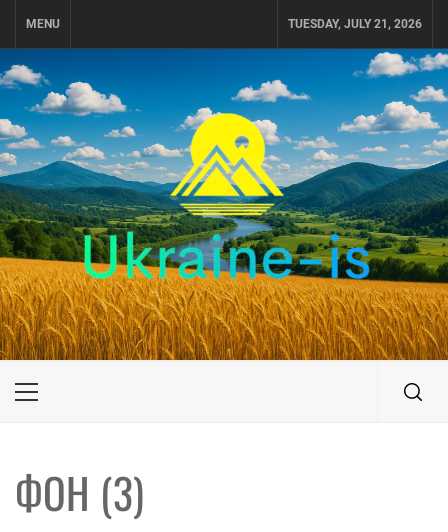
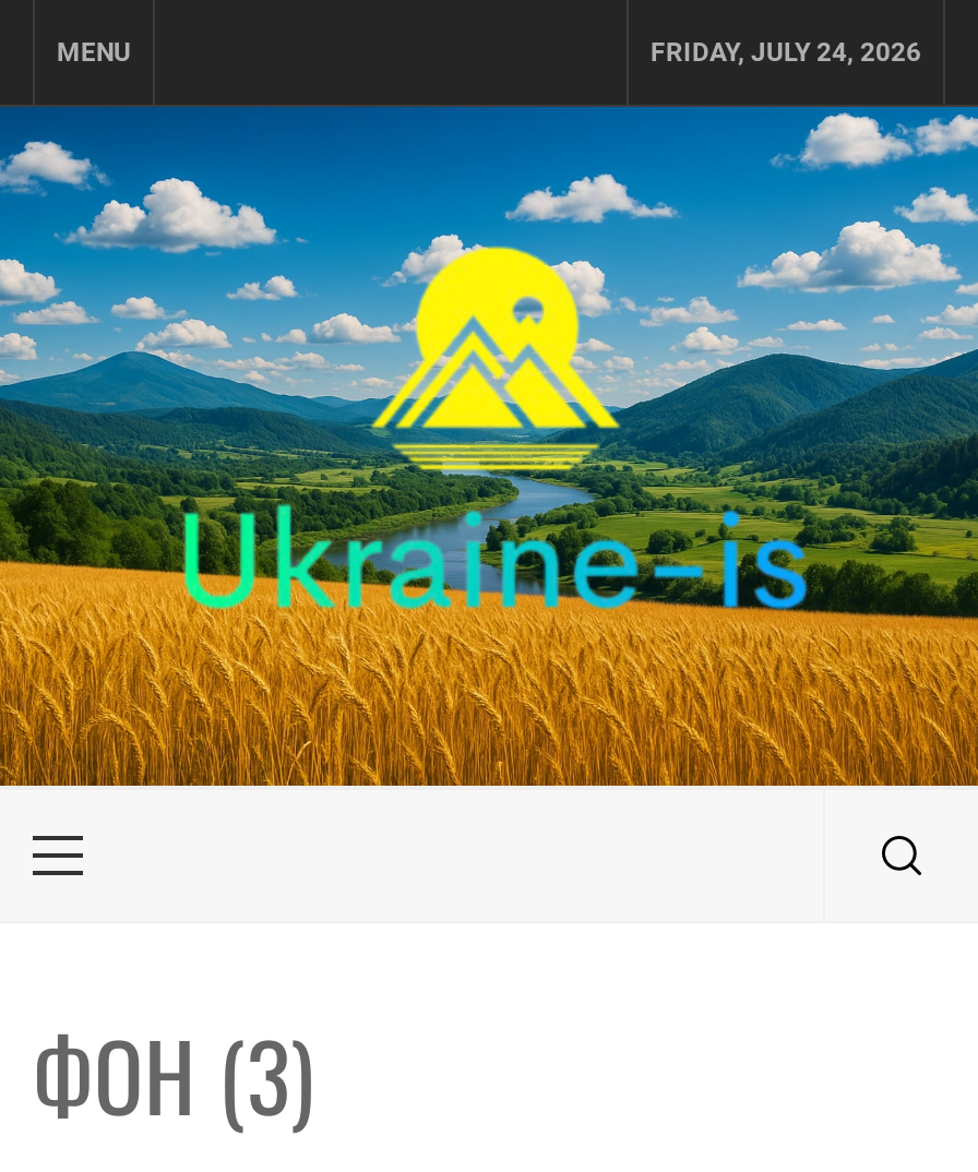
- TUESDAY, JULY 21, 2026
+ FRIDAY, JULY 24, 2026
